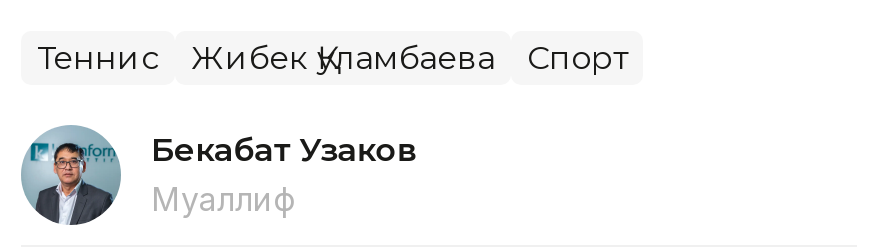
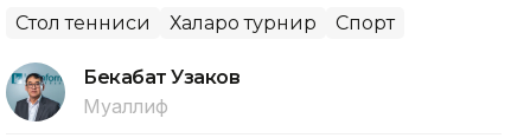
- Теннис
- Жибек Қуламбаева
+ Стол тенниси
+ Халқаро турнир
